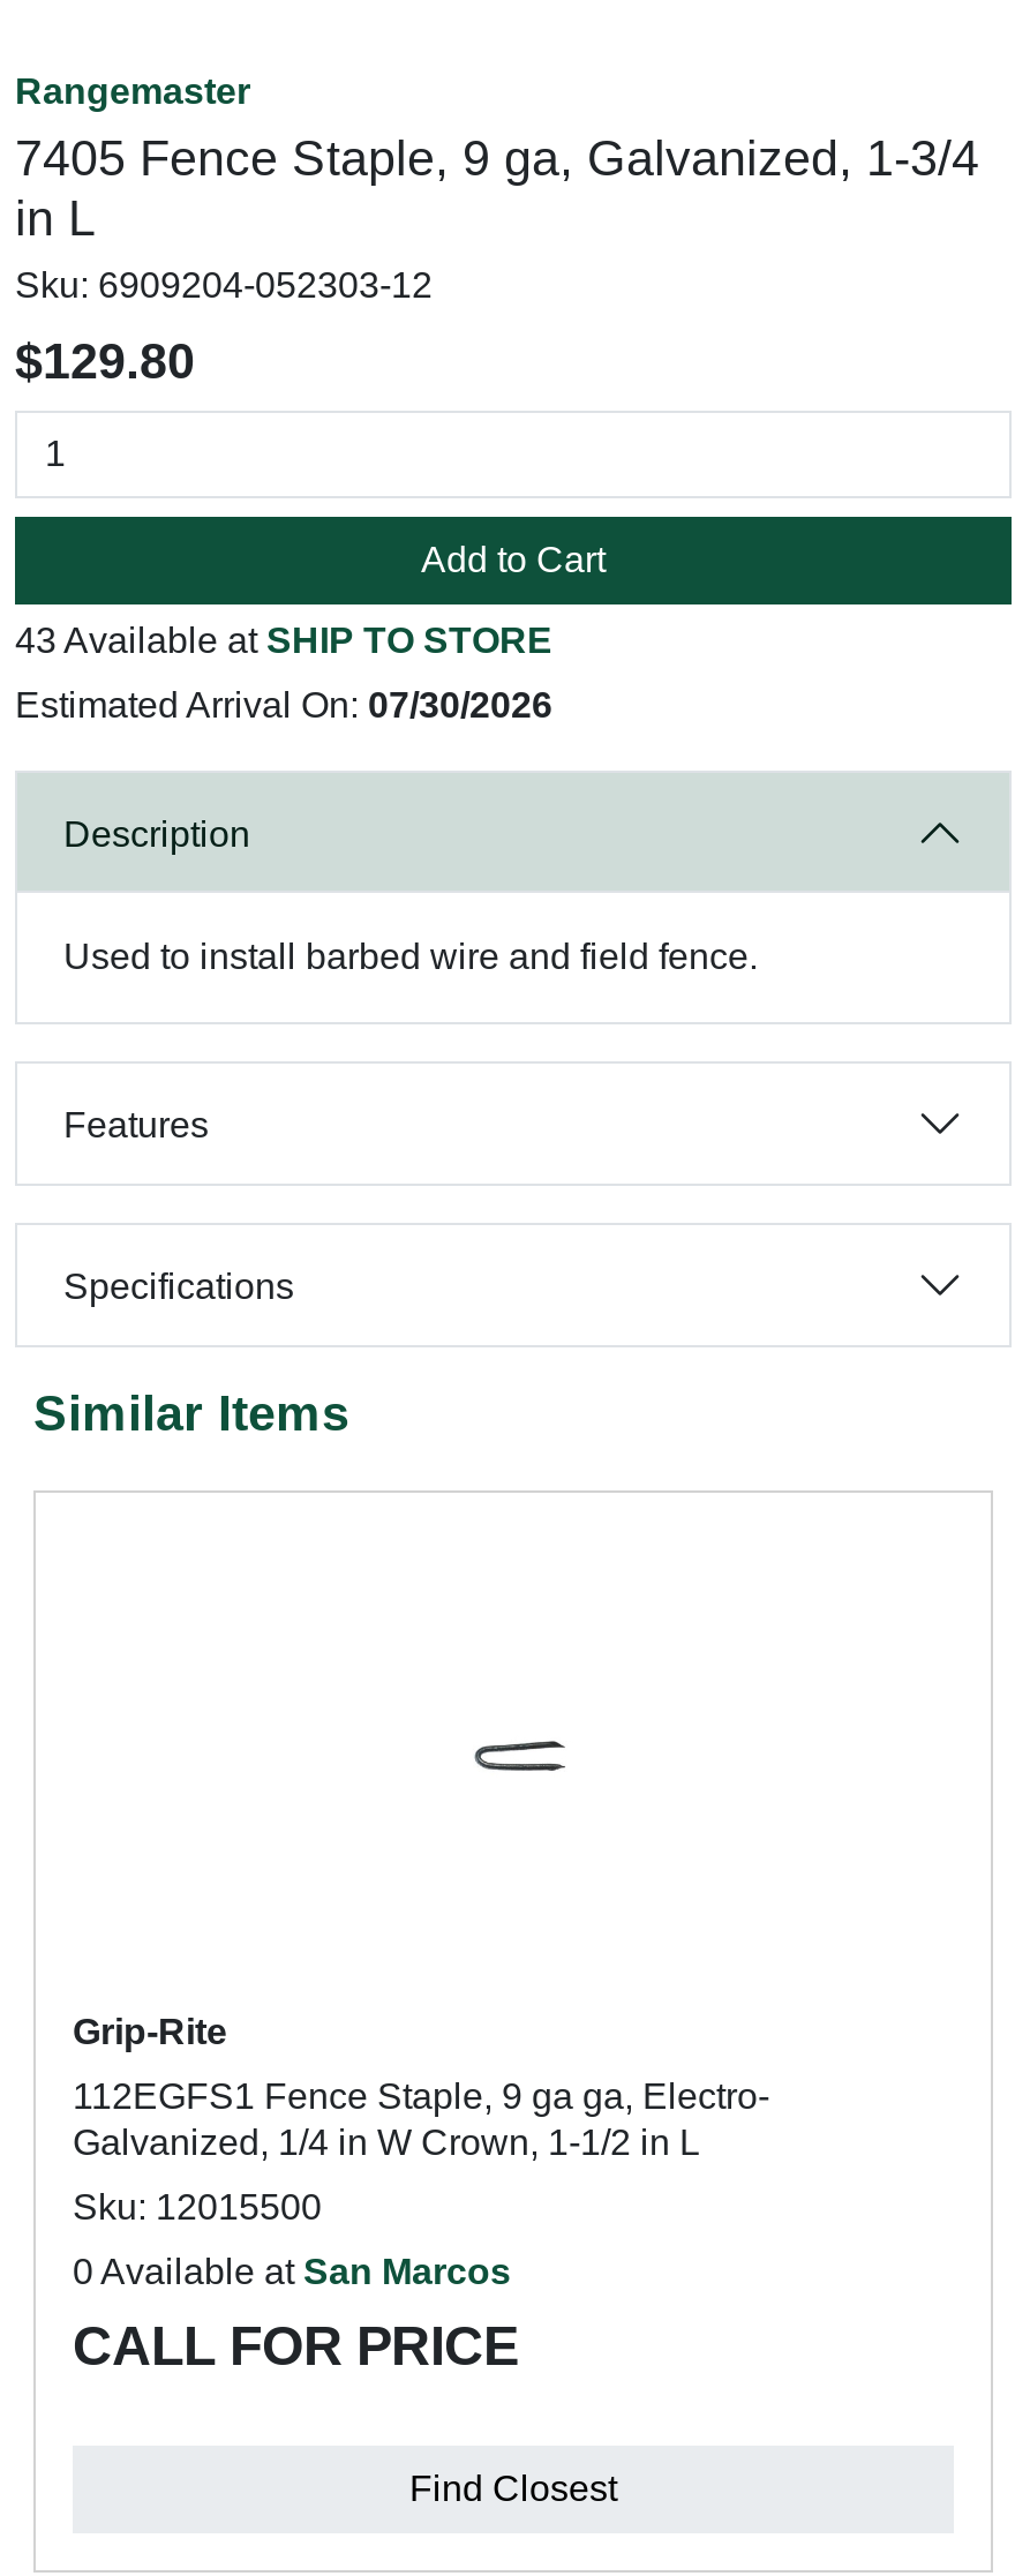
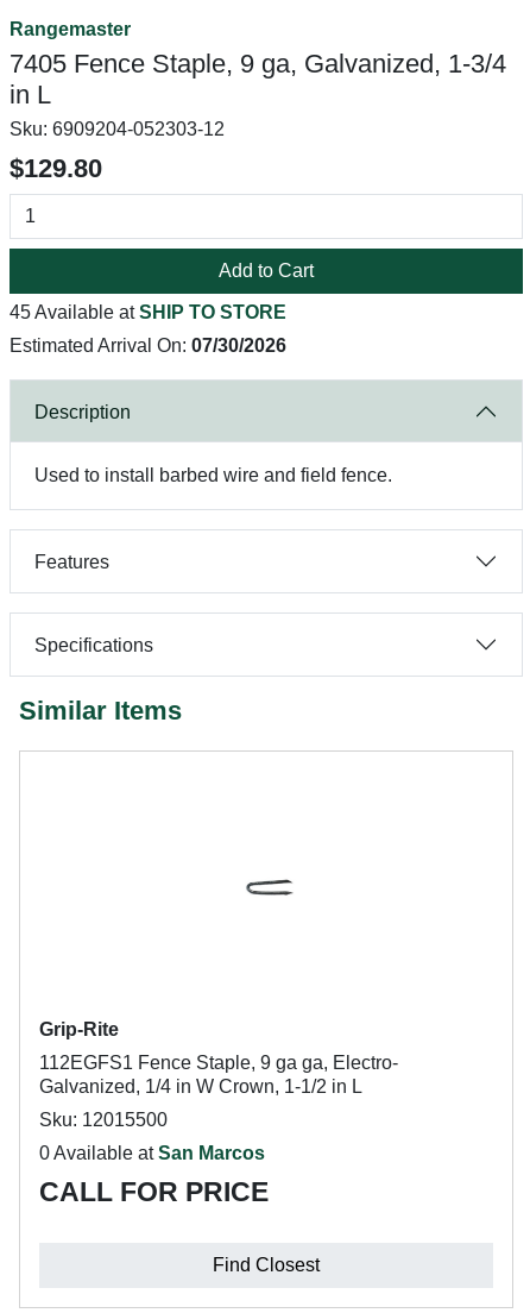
- 43 Available at SHIP TO STORE
+ 45 Available at SHIP TO STORE
